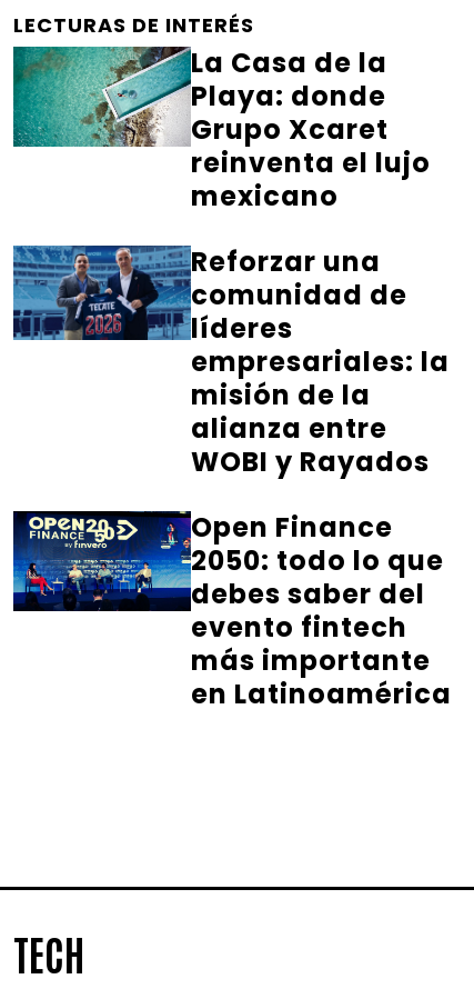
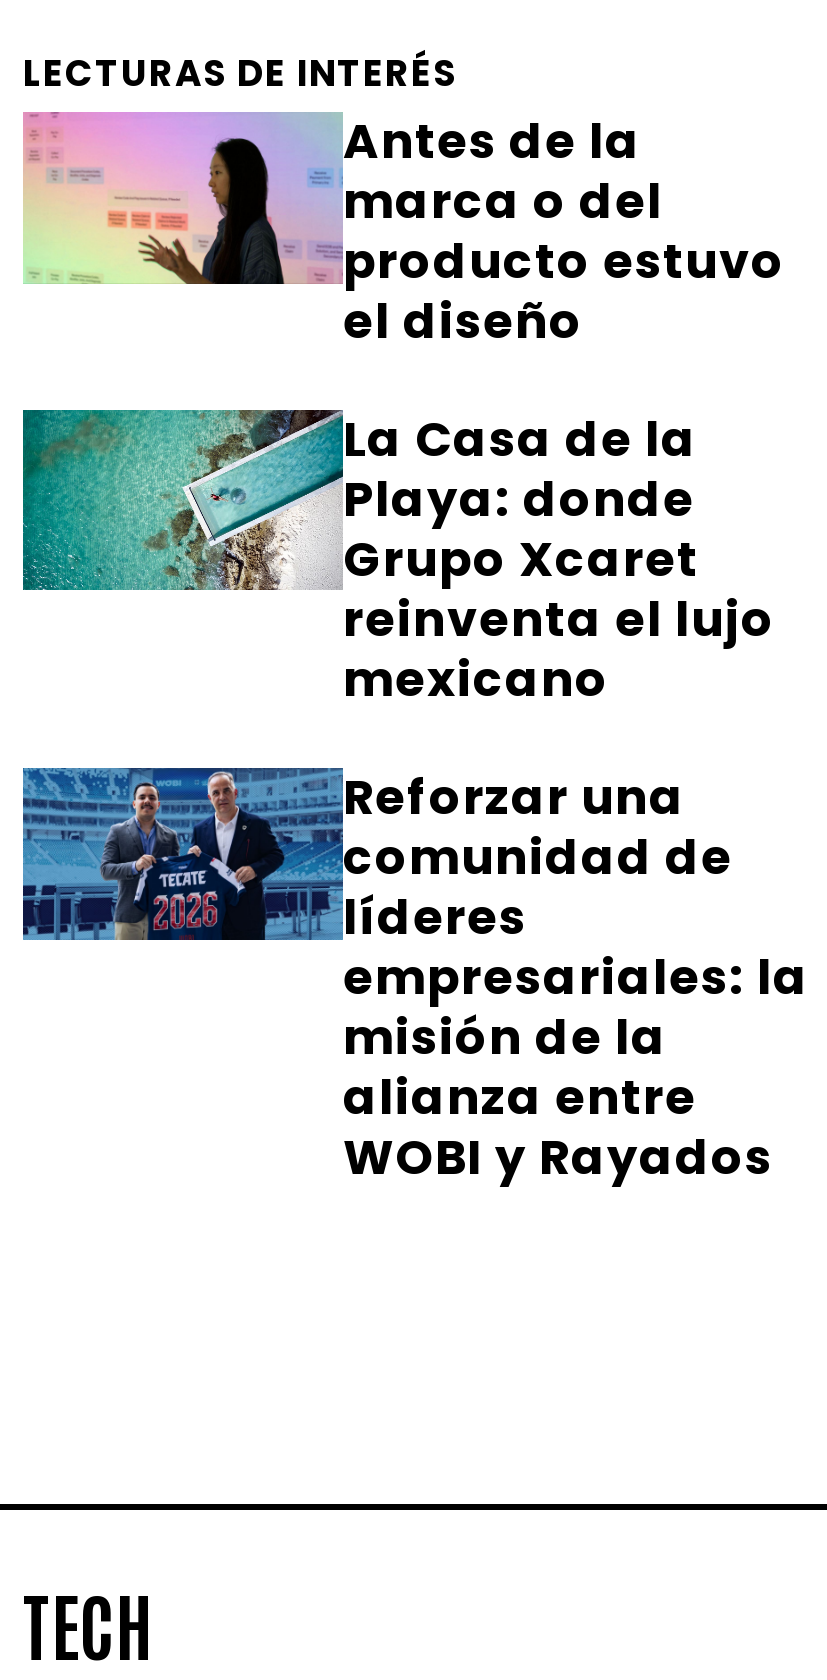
moved down: [image] | La Casa de la | Playa: donde | ... | alianza entre | WOBI y Rayados

+ [image]
+ Antes de la
+ marca o del
+ producto estuvo
+ el diseño

- [image]
- Open Finance
- 2050: todo lo que
- debes saber del
- evento fintech
- más importante
- en Latinoamérica
